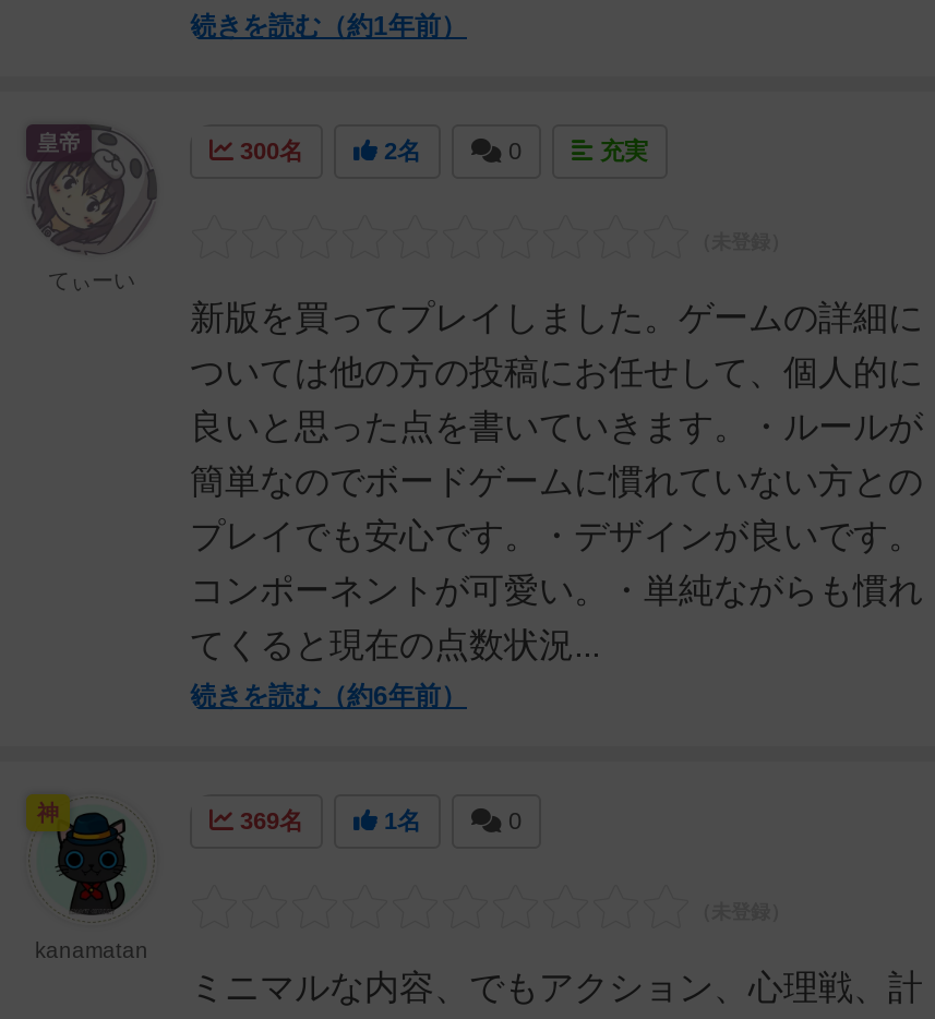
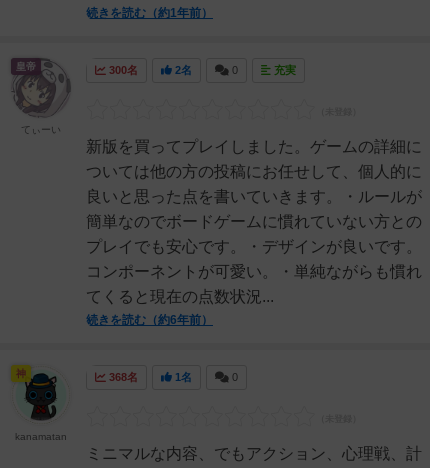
- 369名
+ 368名
